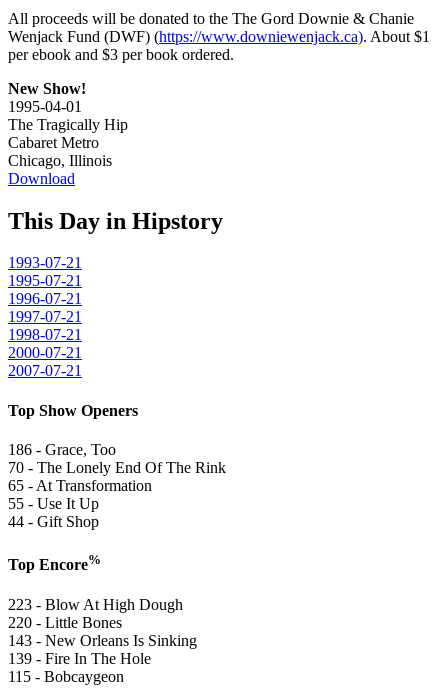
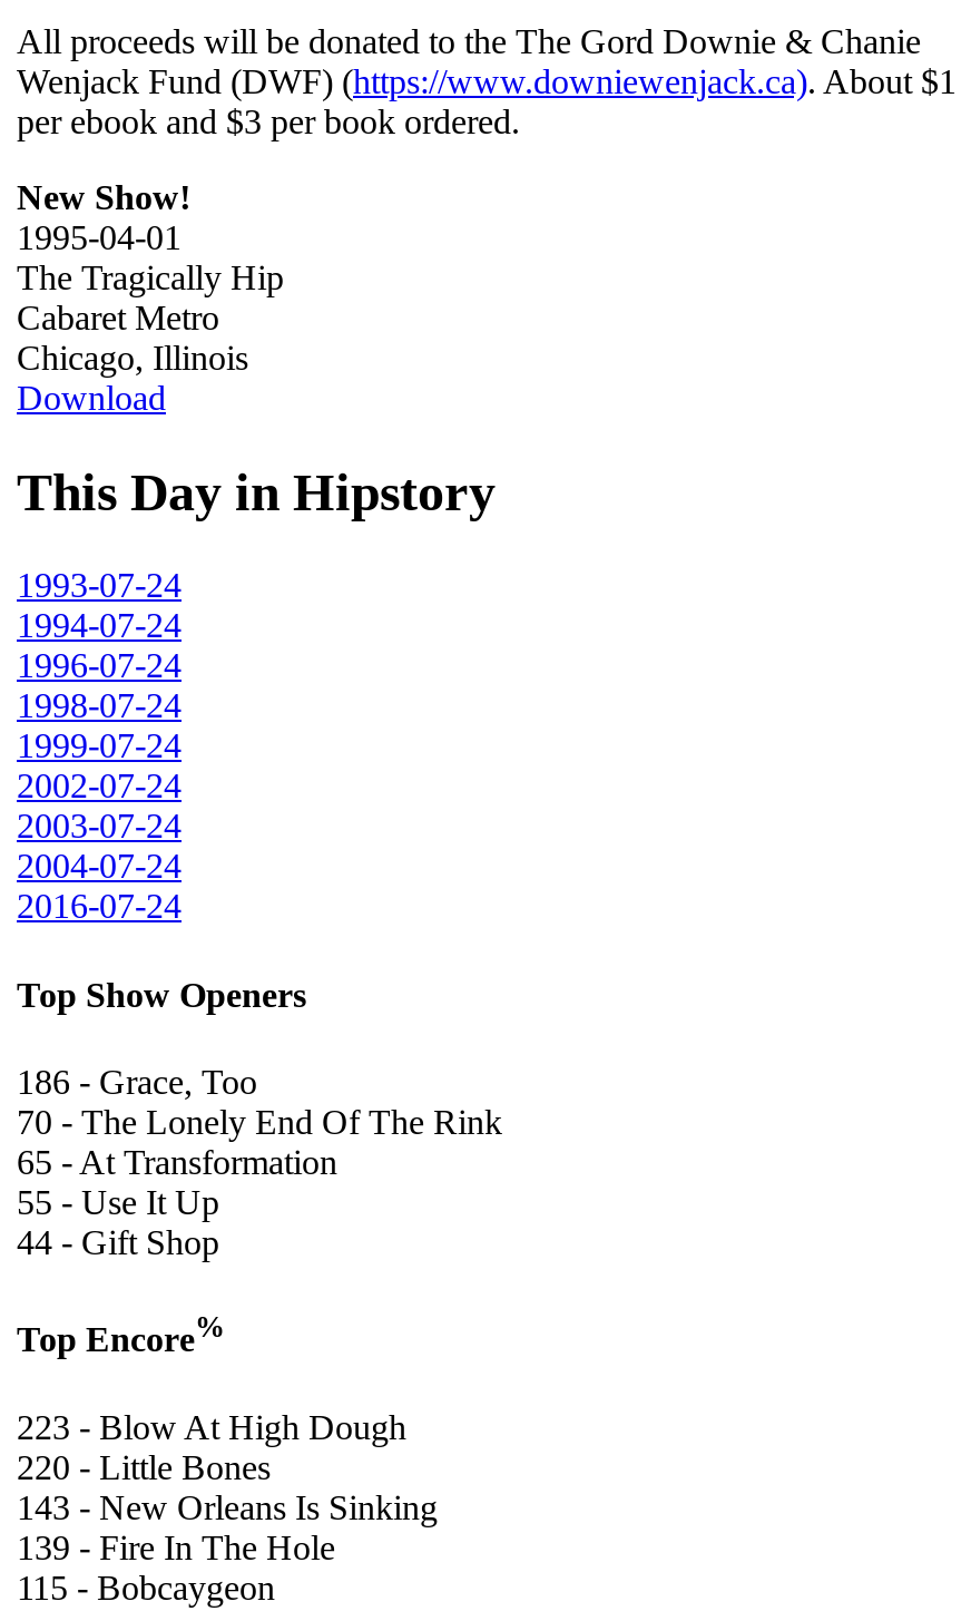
- 1993-07-21
- 1995-07-21
- 1996-07-21
- 1997-07-21
- 1998-07-21
- 2000-07-21
- 2007-07-21
+ 1993-07-24
+ 1994-07-24
+ 1996-07-24
+ 1998-07-24
+ 1999-07-24
+ 2002-07-24
+ 2003-07-24
+ 2004-07-24
+ 2016-07-24
